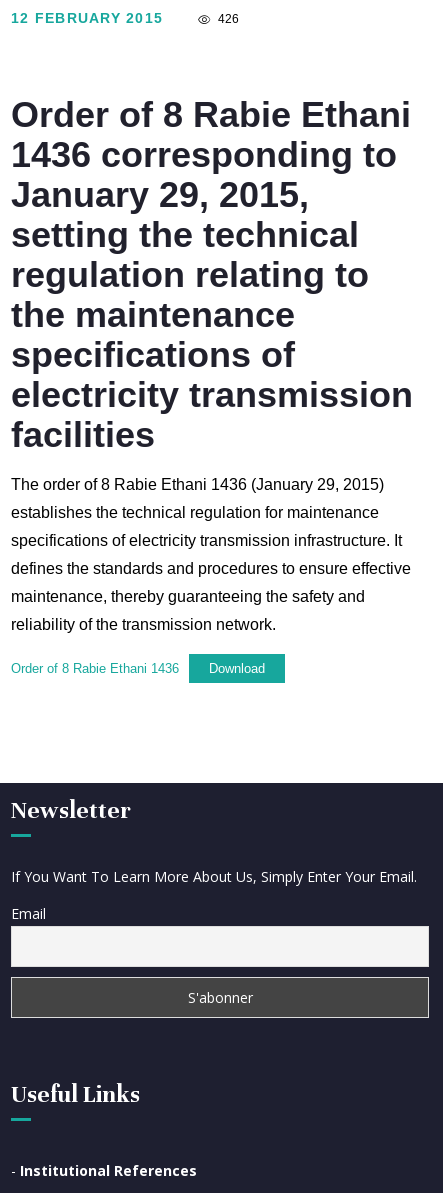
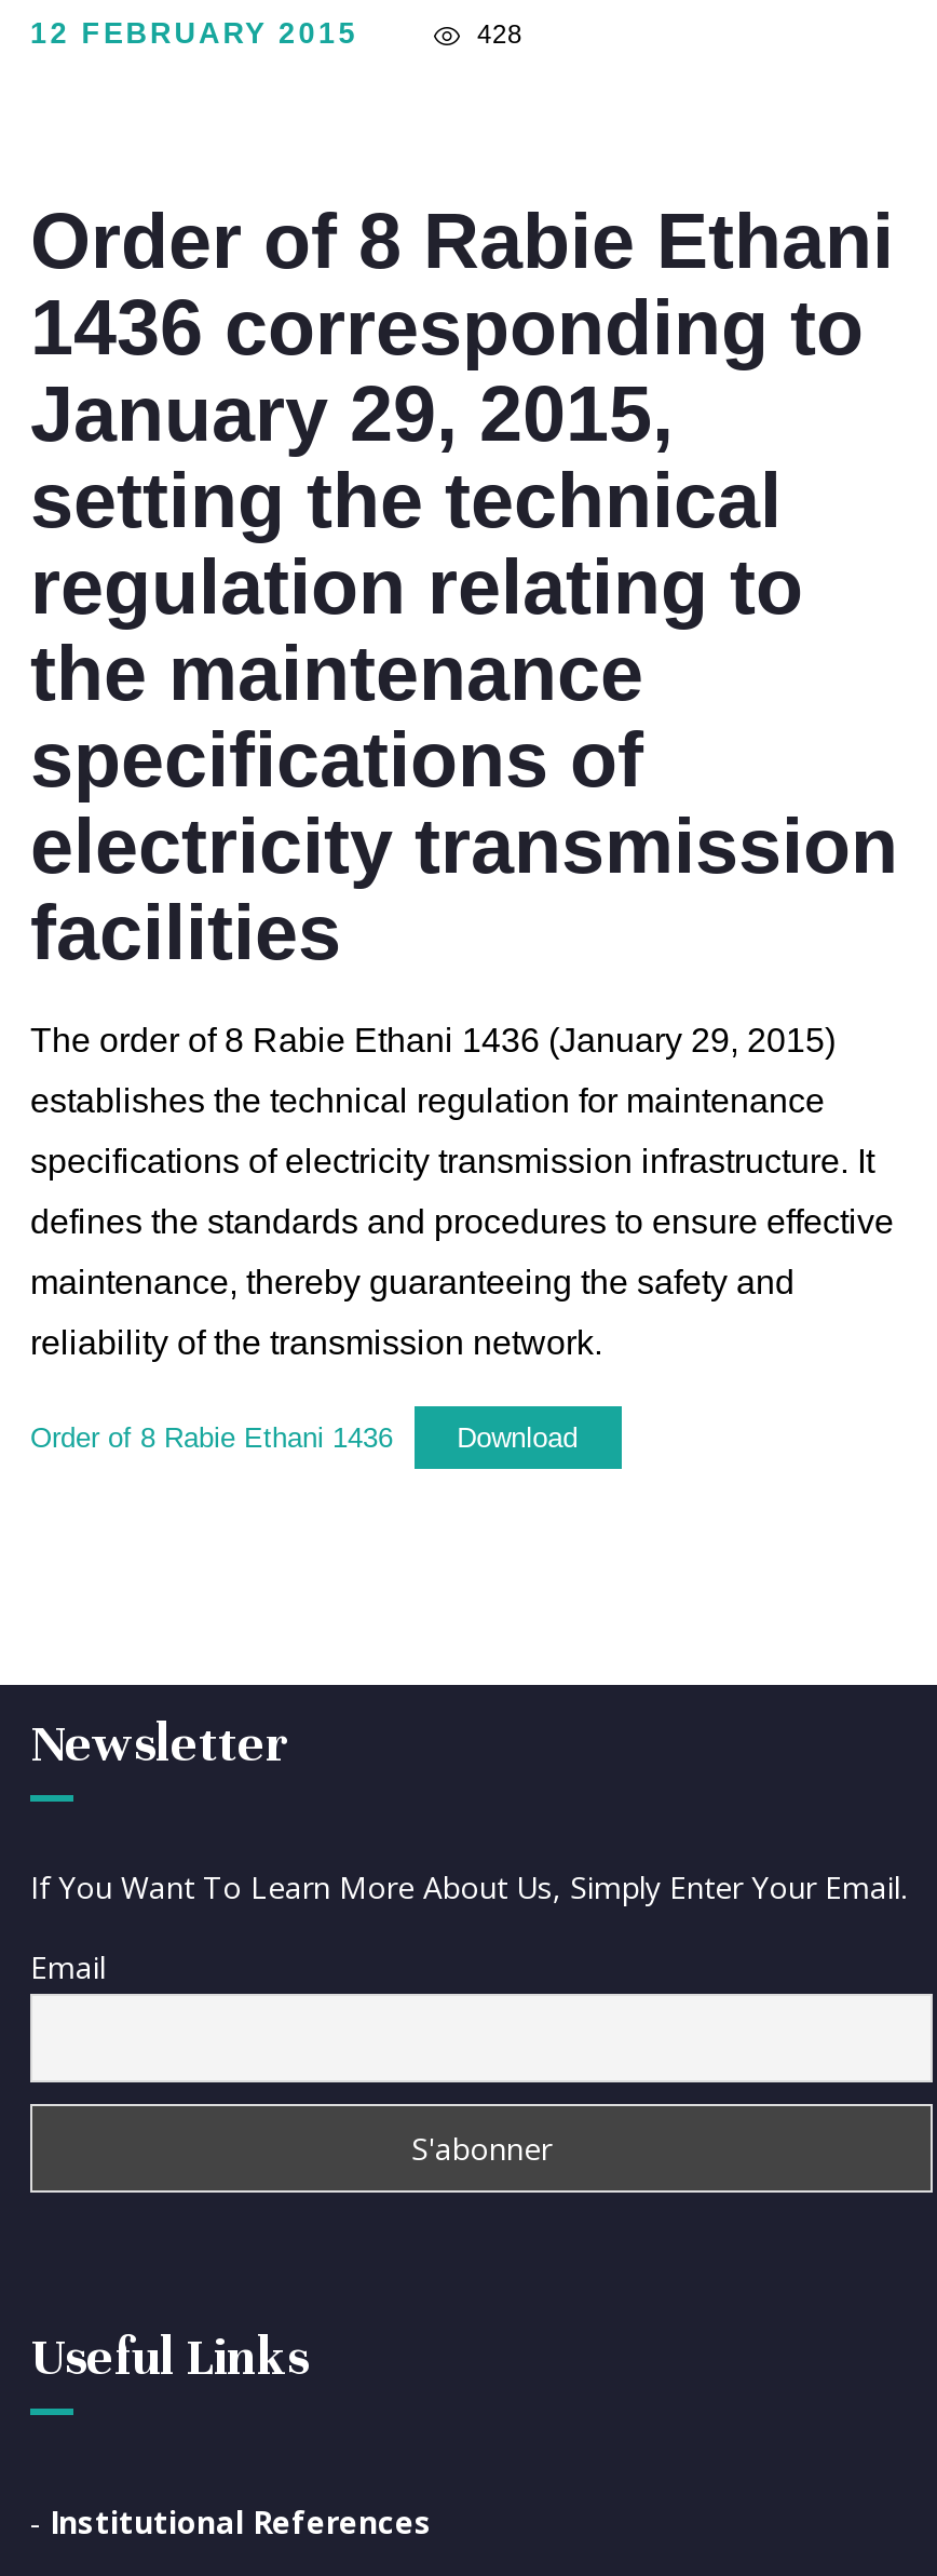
- 426
+ 428
